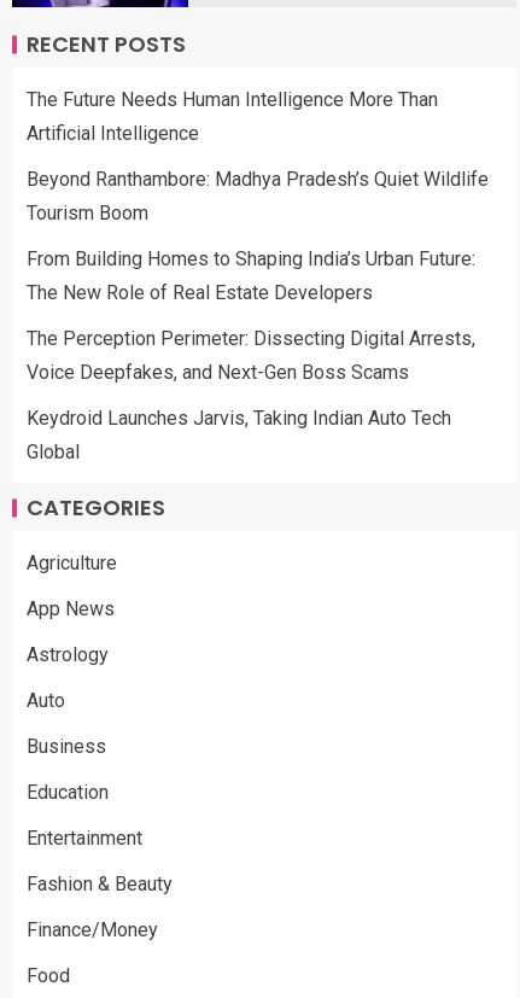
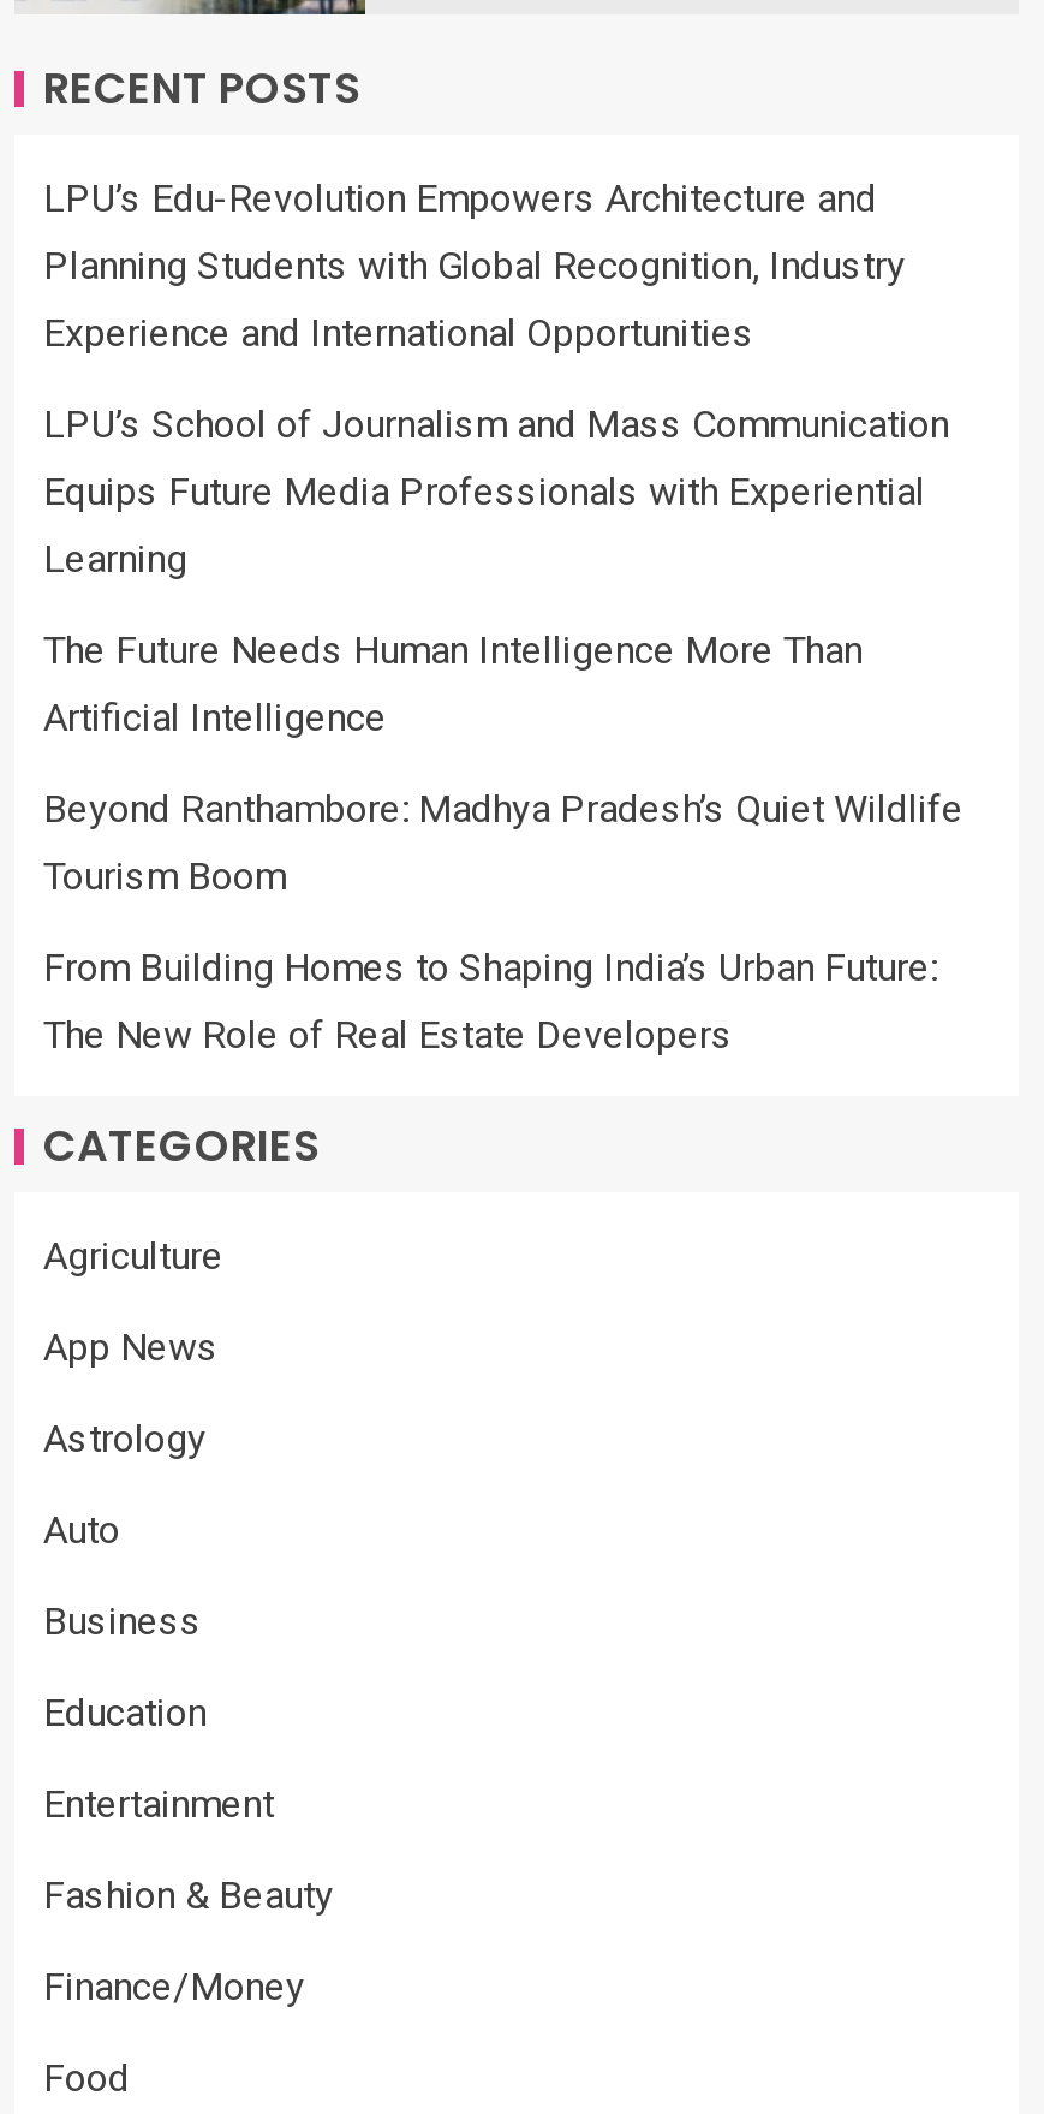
+ LPU’s Edu-Revolution Empowers Architecture and
+ Planning Students with Global Recognition, Industry
+ Experience and International Opportunities
+ LPU’s School of Journalism and Mass Communication
+ Equips Future Media Professionals with Experiential
+ Learning

moved down: The Future Needs Human Intelligence More Than | Artificial Intelligence | Beyond Ranthambore: Madhya Pradesh’s Quiet Wildlife | Tourism Boom | From Building Homes to Shaping India’s Urban Future: | The New Role of Real Estate Developers

- The Perception Perimeter: Dissecting Digital Arrests,
- Voice Deepfakes, and Next-Gen Boss Scams
- Keydroid Launches Jarvis, Taking Indian Auto Tech
- Global
